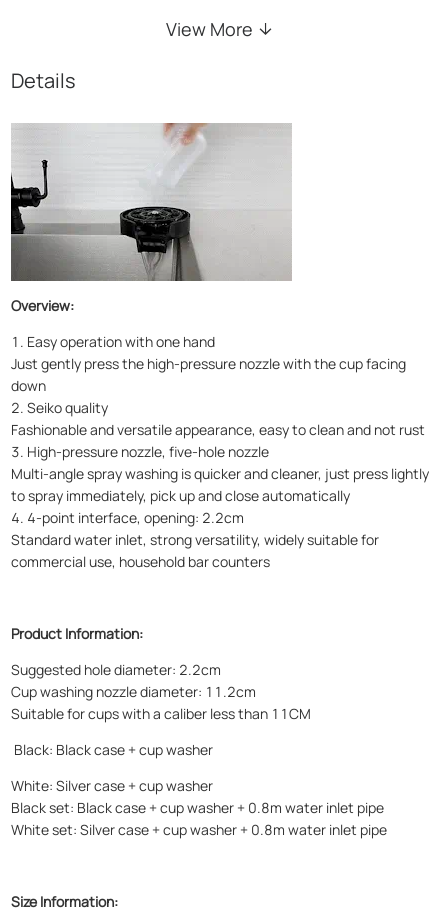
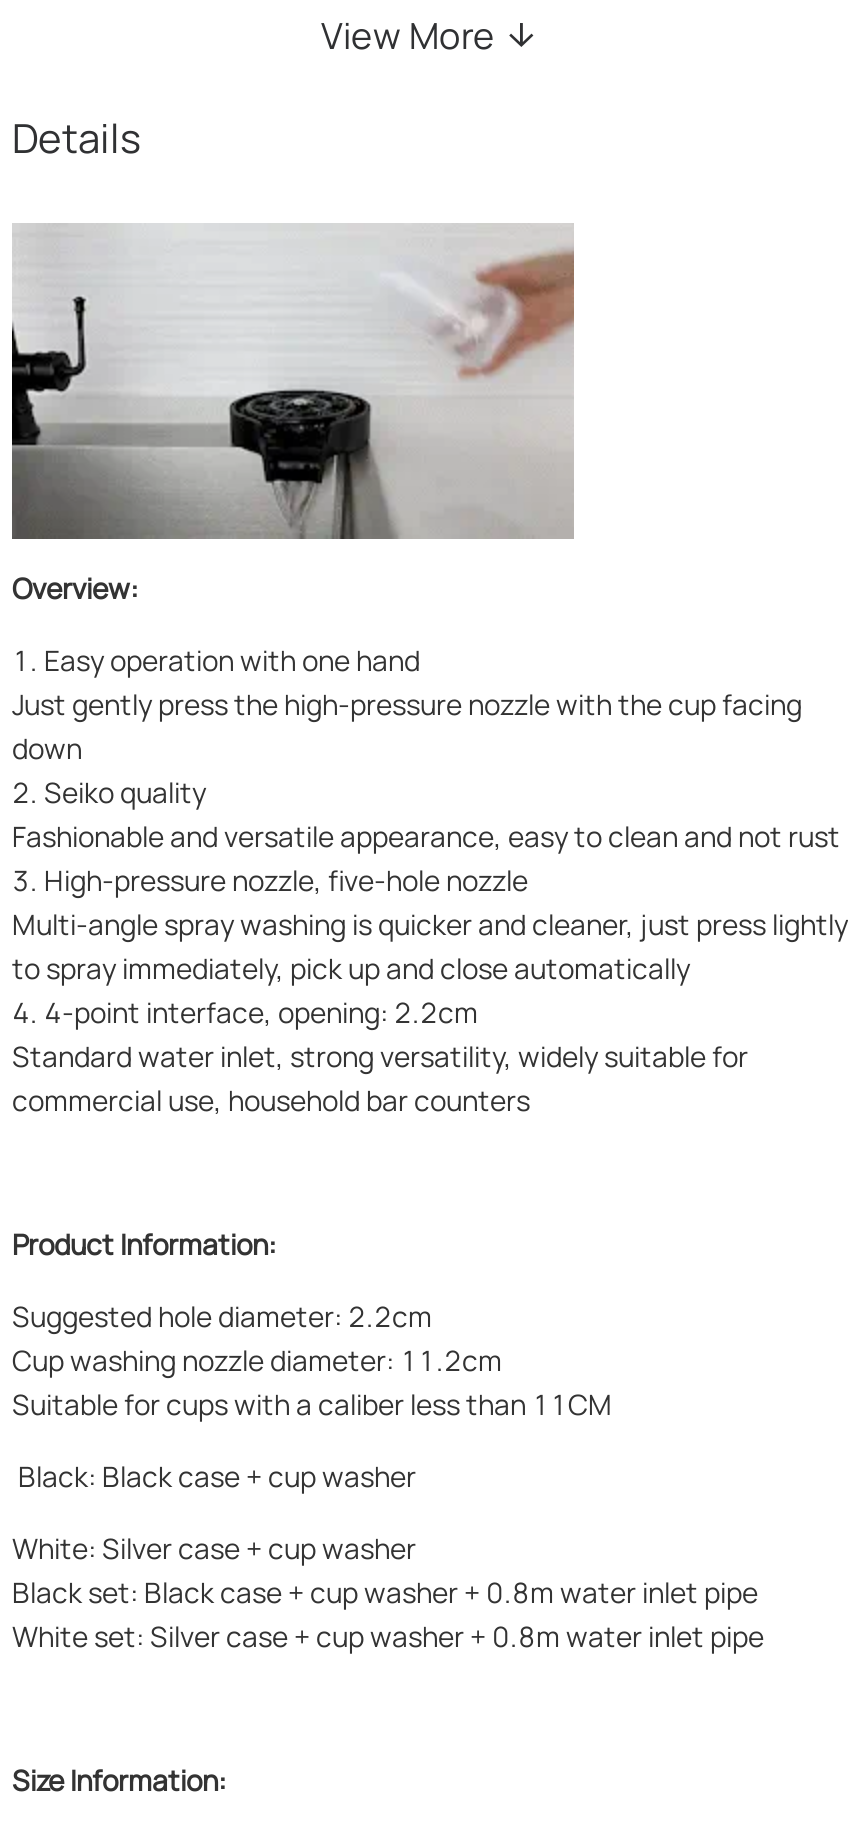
- [image]
+ [image]
